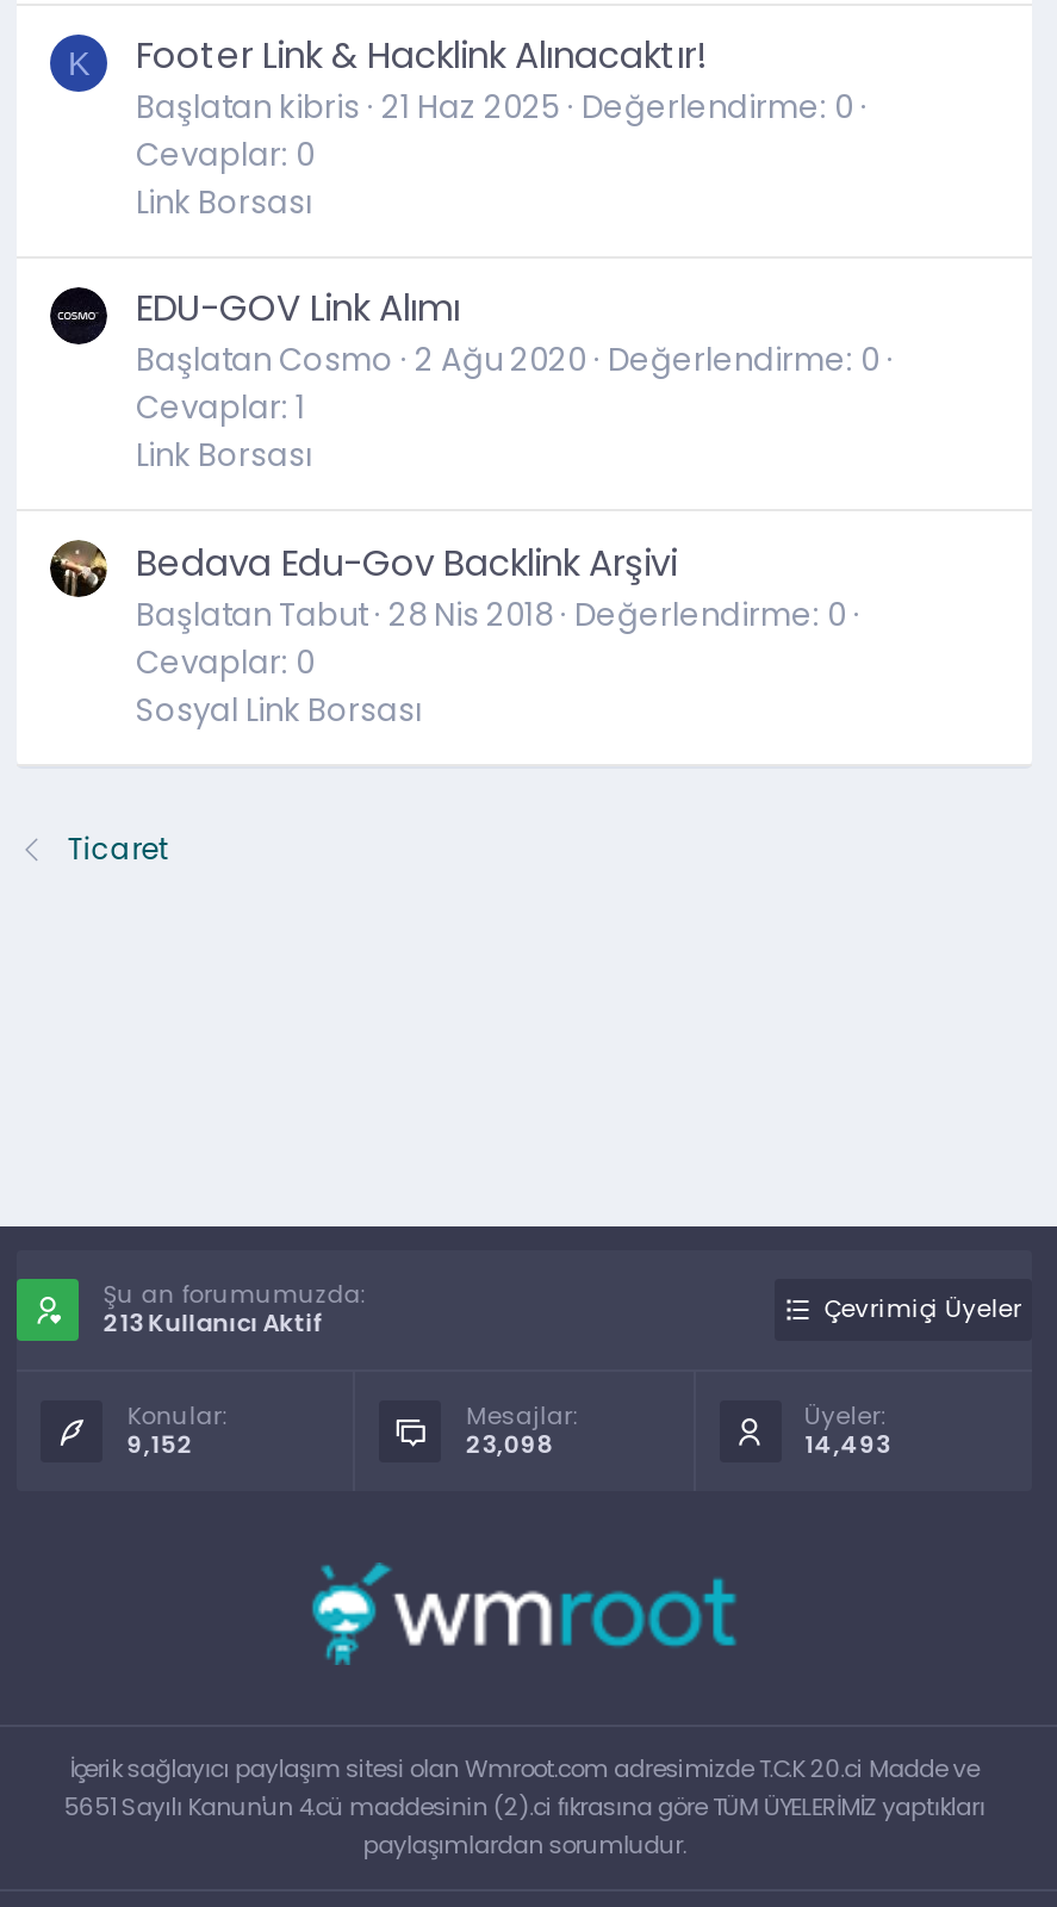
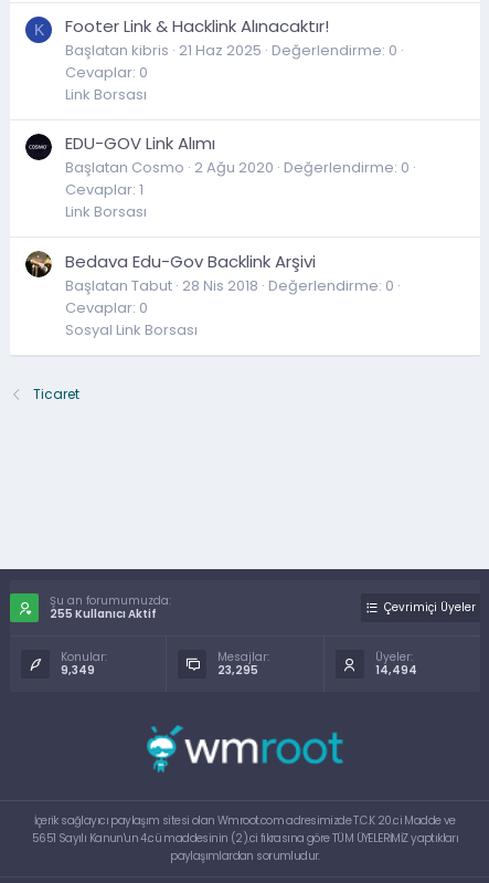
- 213 Kullanıcı Aktif
+ 255 Kullanıcı Aktif

- 9,152
+ 9,349

- 23,098
+ 23,295

- 14,493
+ 14,494
